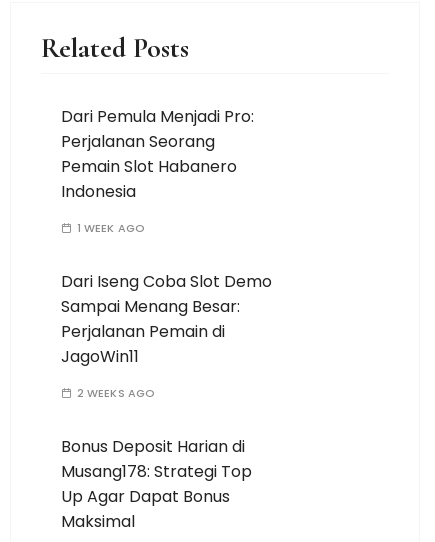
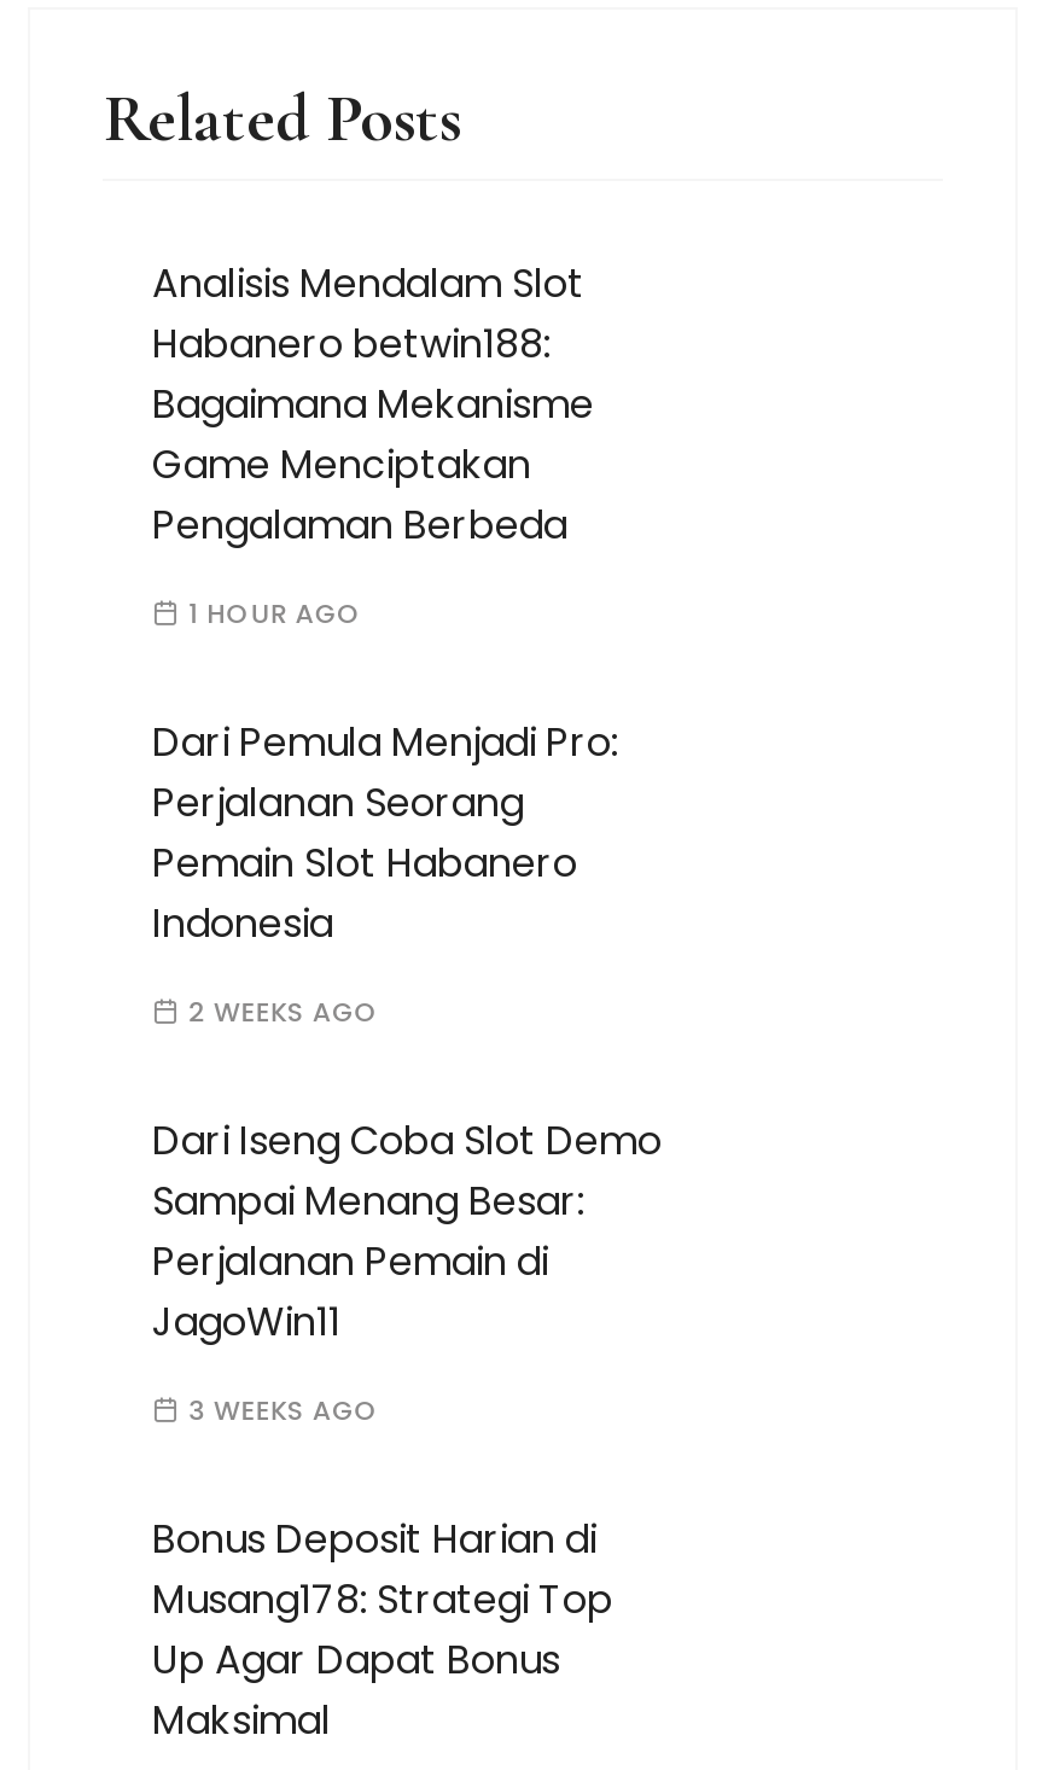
+ Analisis Mendalam Slot
+ Habanero betwin188:
+ Bagaimana Mekanisme
+ Game Menciptakan
+ Pengalaman Berbeda
+ 1 HOUR AGO

- 1 WEEK AGO
+ 2 WEEKS AGO

- 2 WEEKS AGO
+ 3 WEEKS AGO
